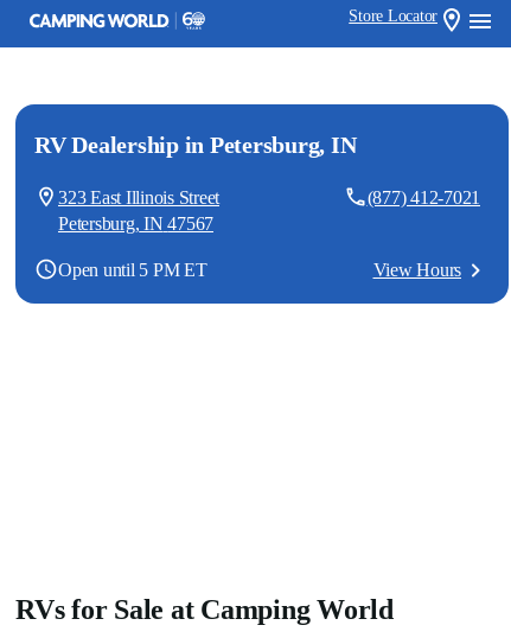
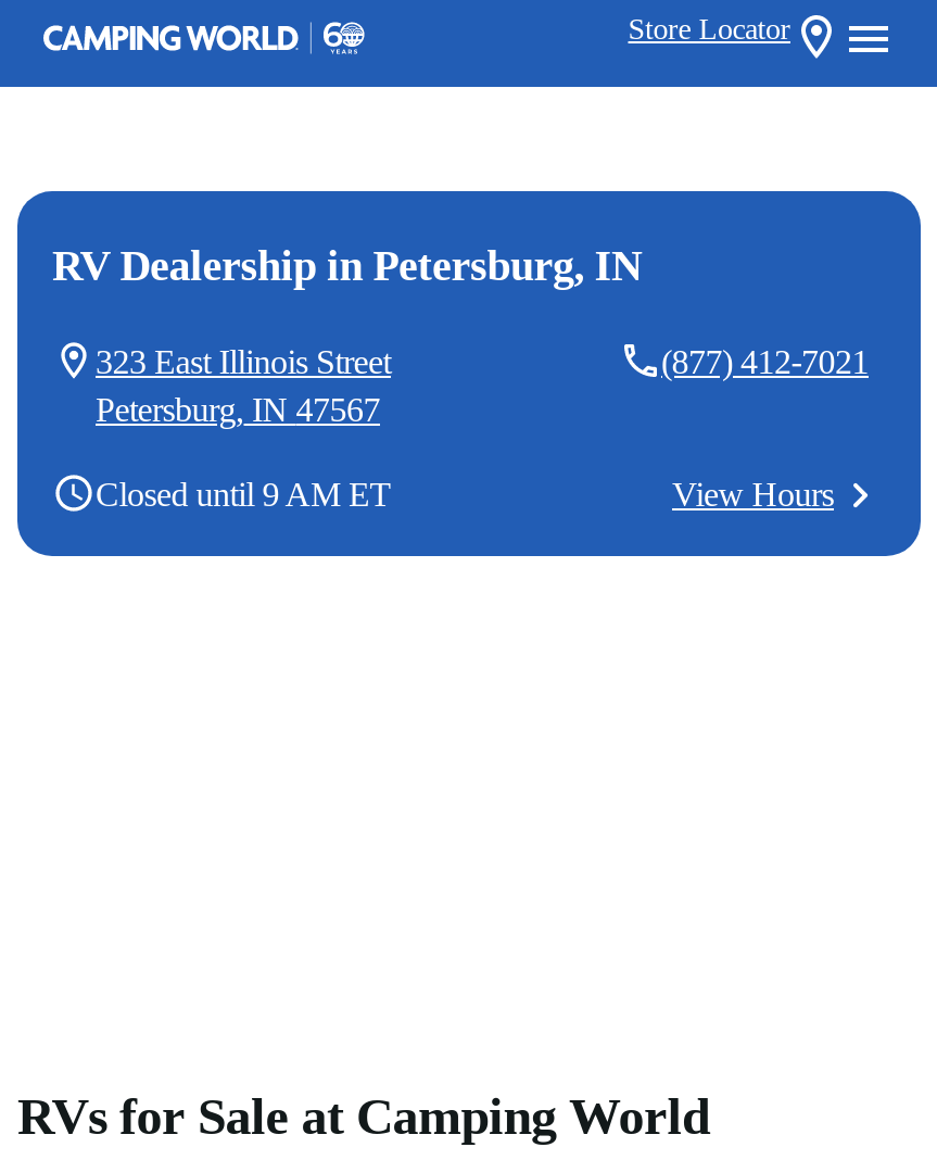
- Open until 5 PM ET
+ Closed until 9 AM ET
